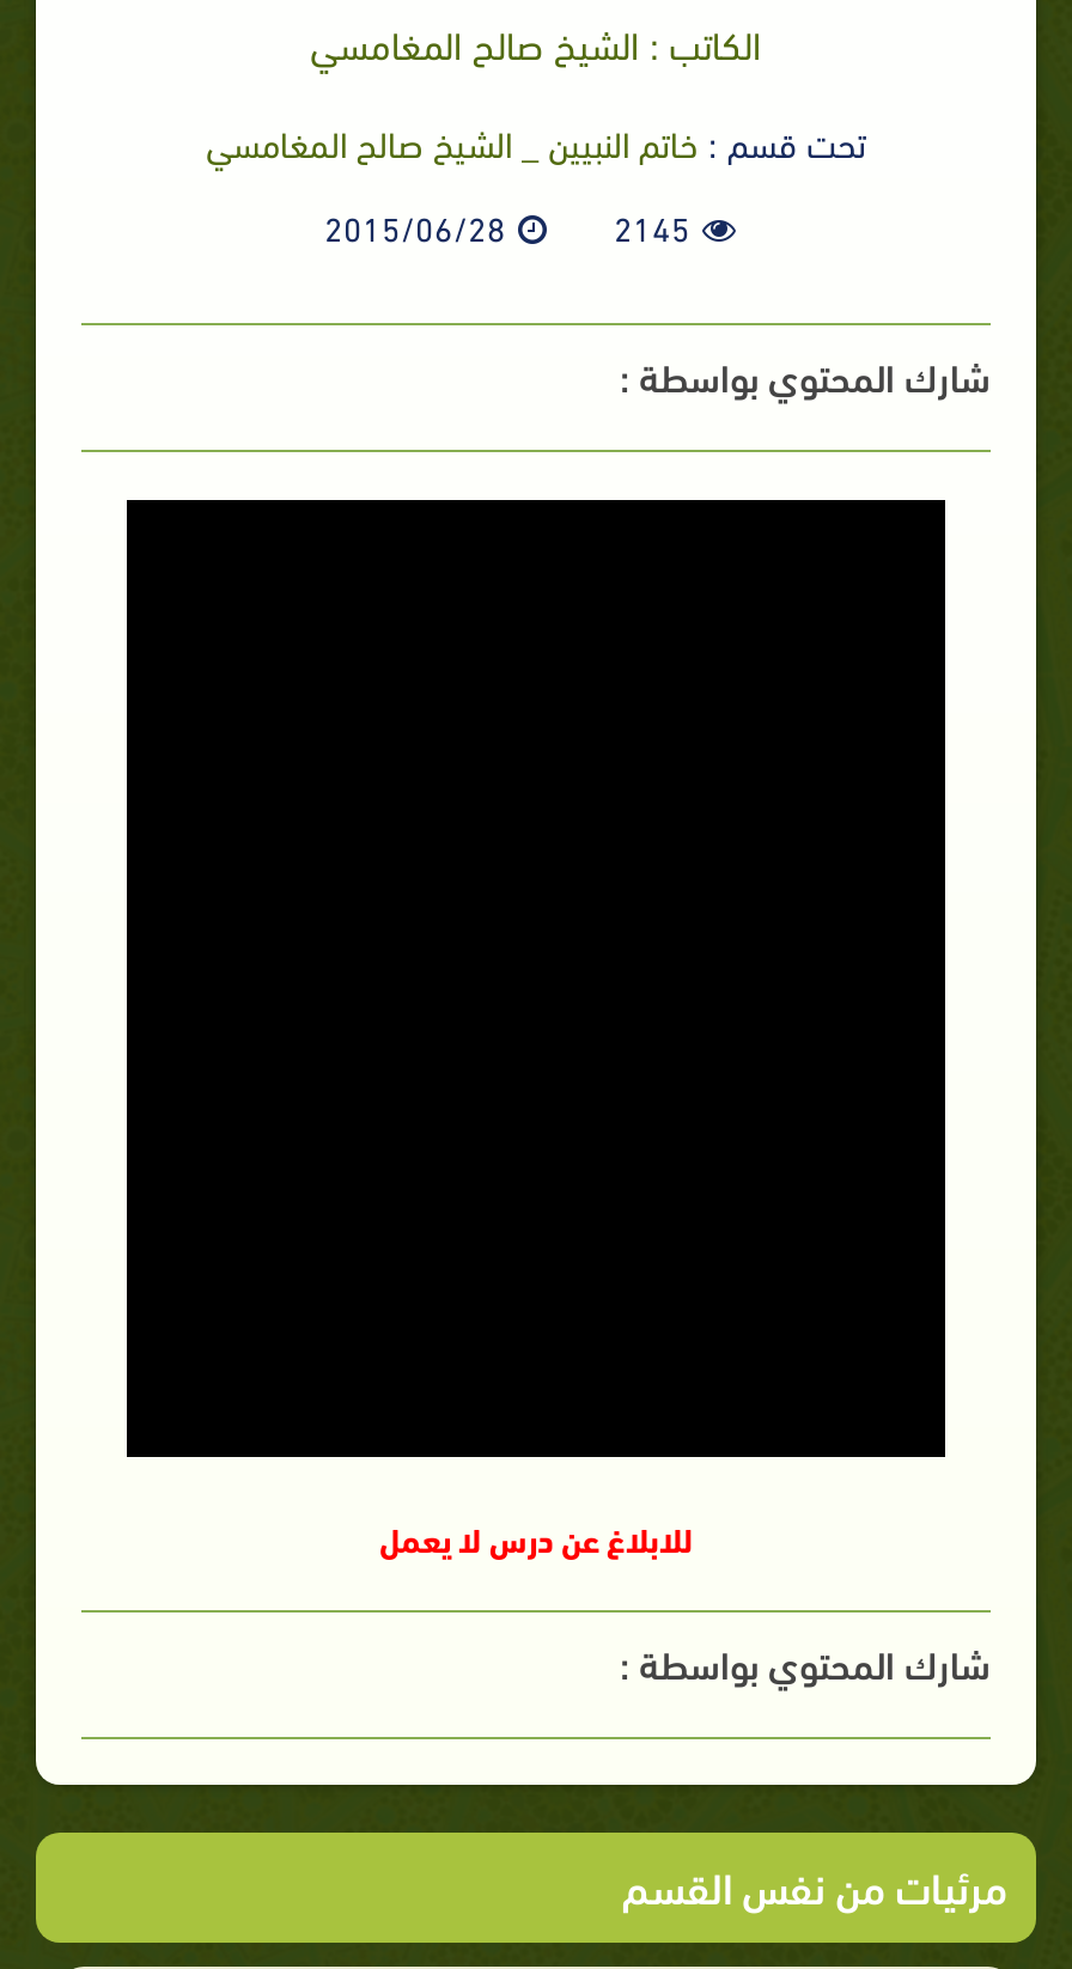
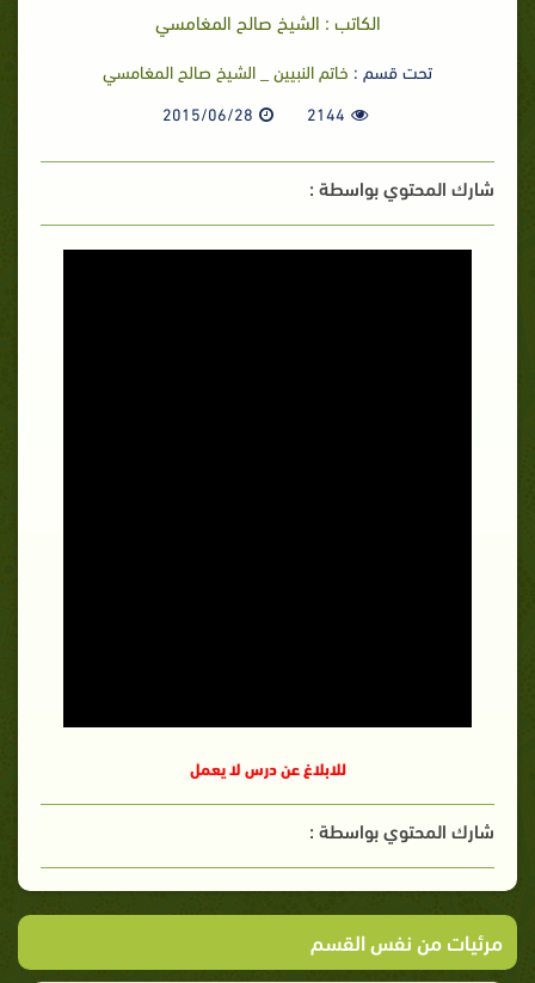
- 2145
+ 2144
